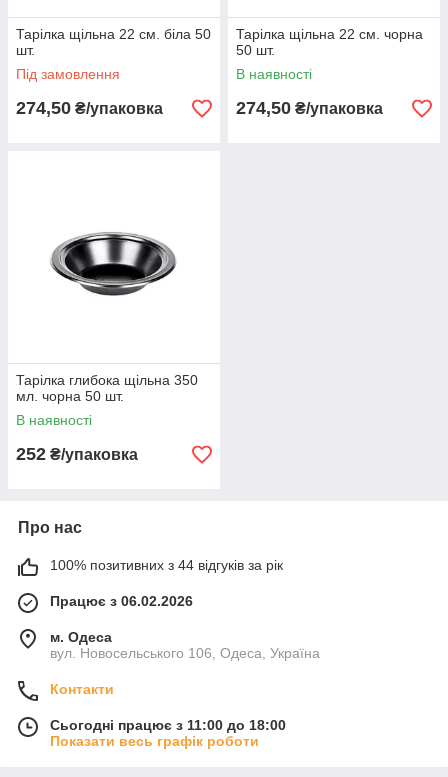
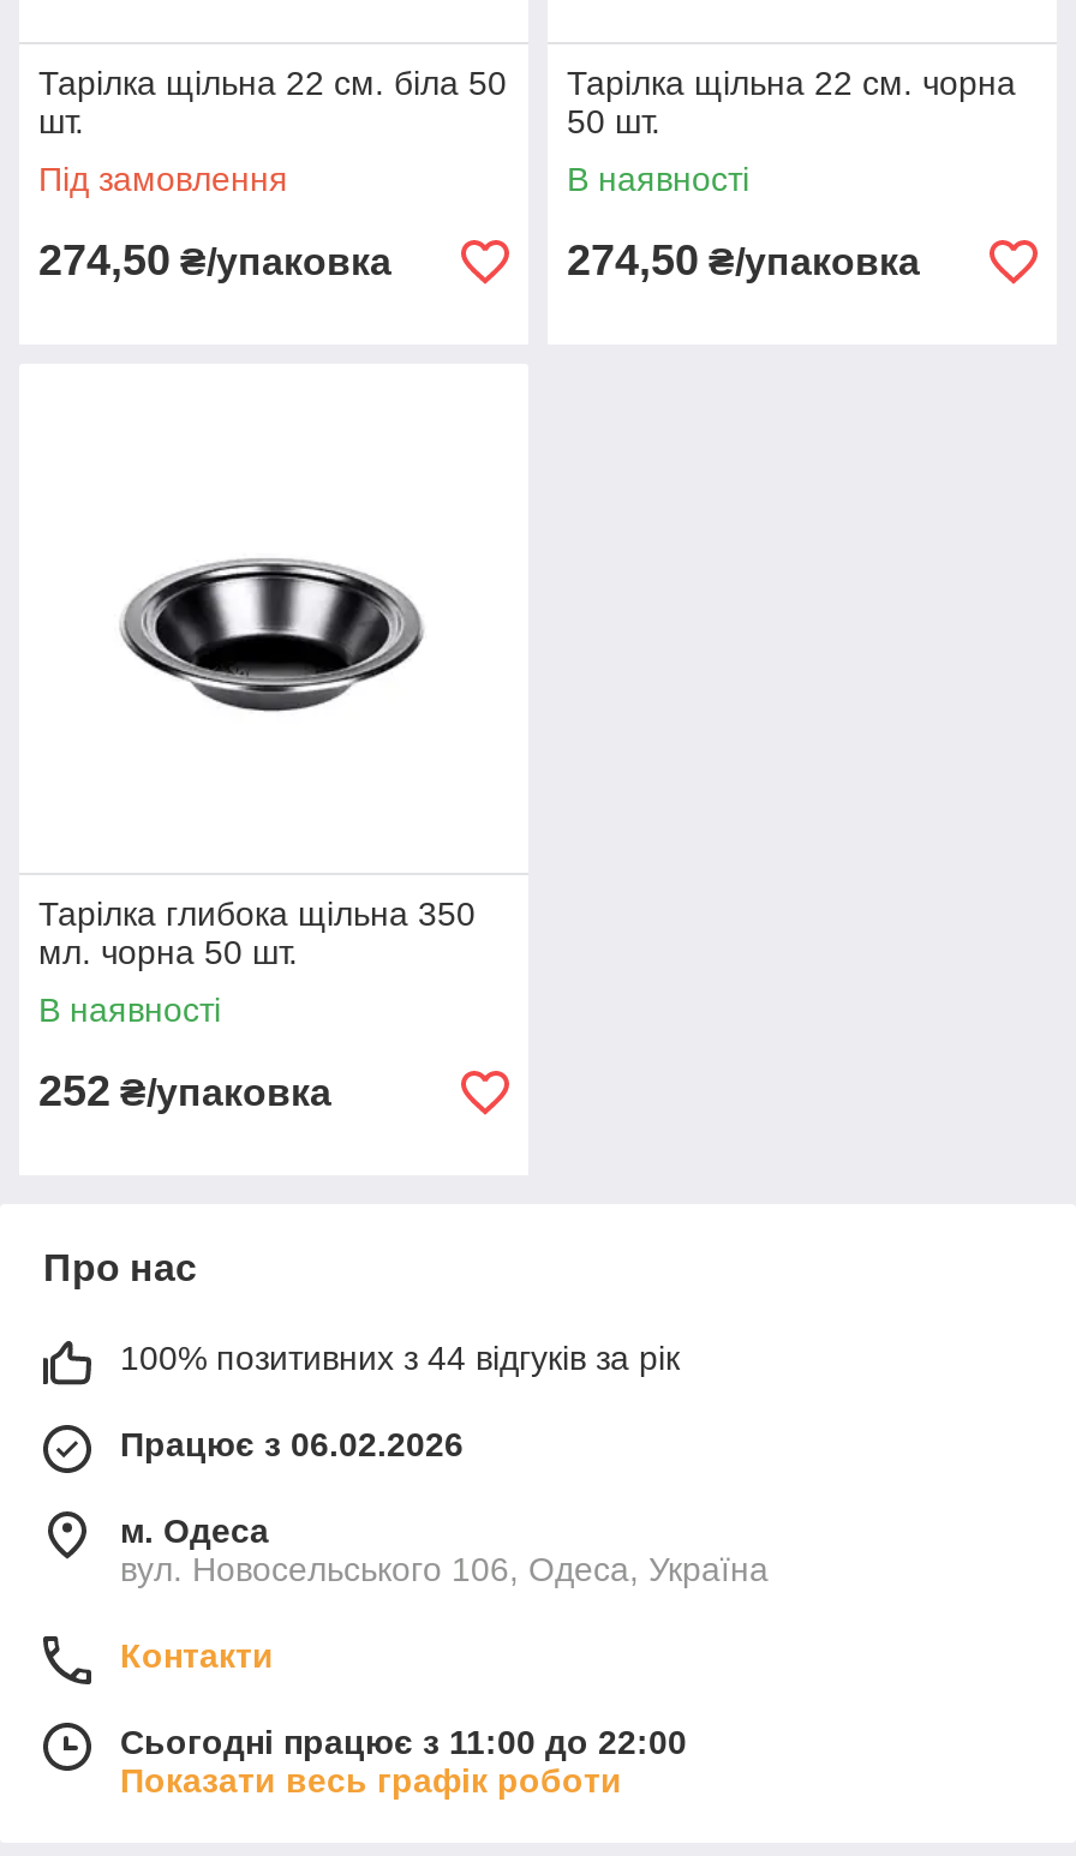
- Сьогодні працює з 11:00 до 18:00
+ Сьогодні працює з 11:00 до 22:00
